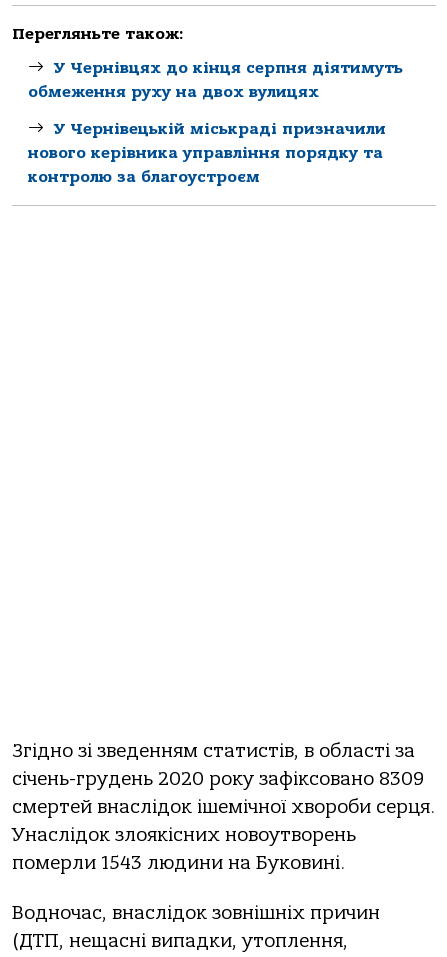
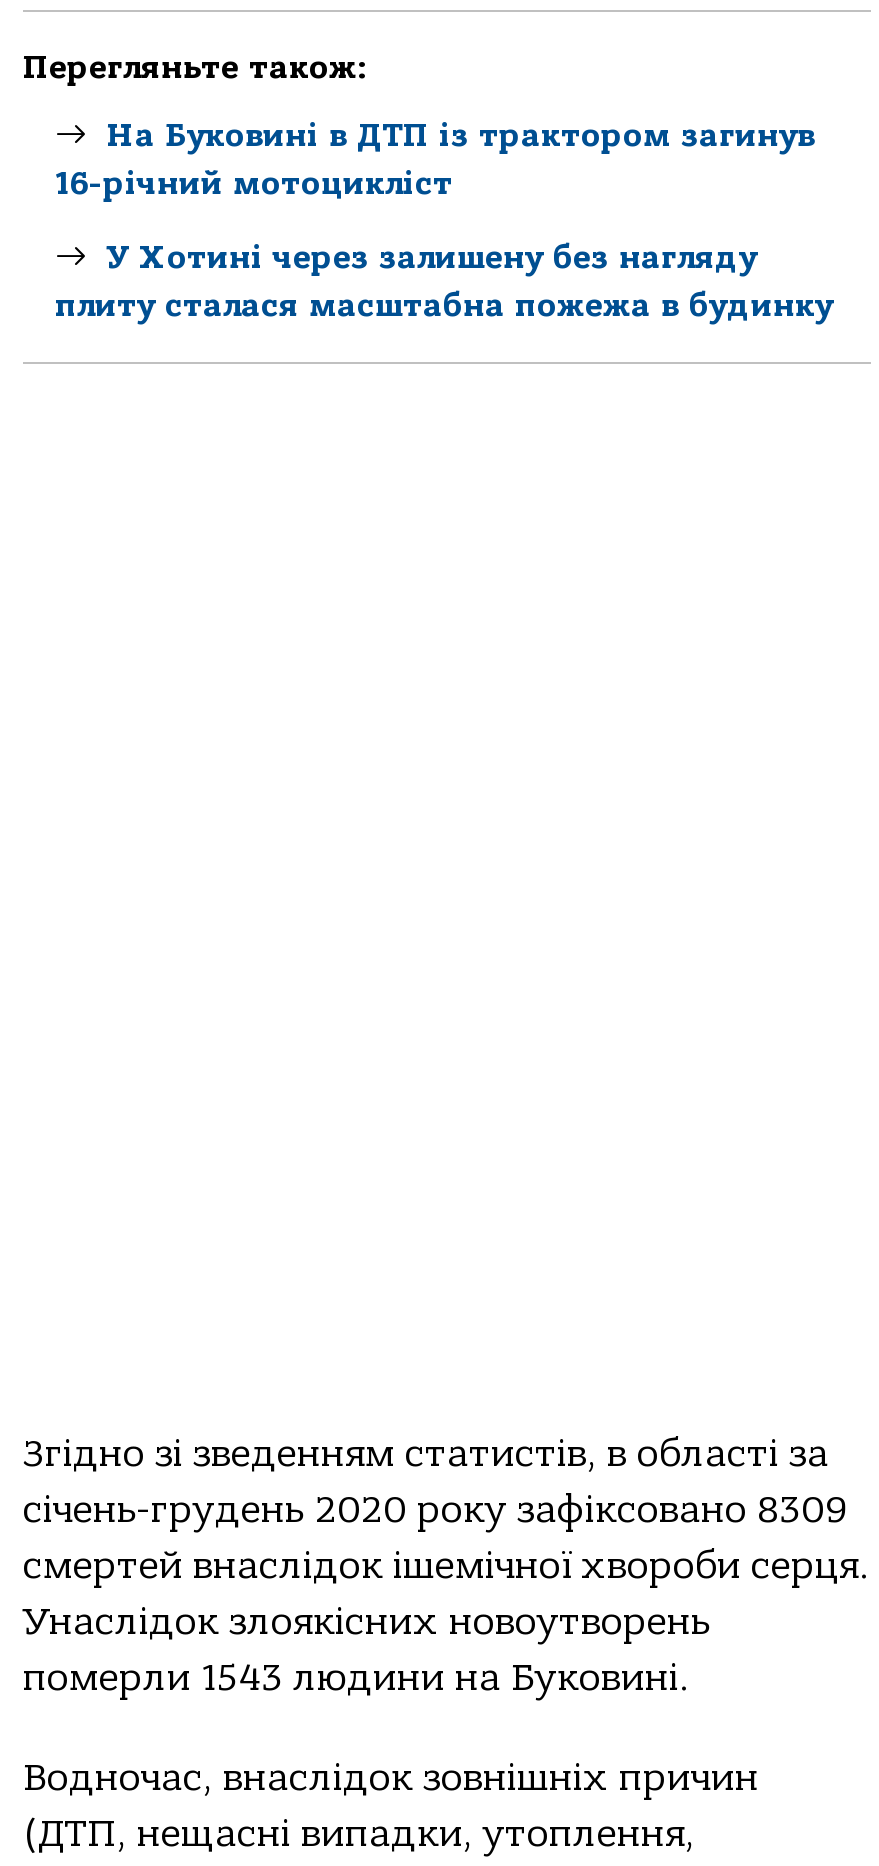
- У Чернівцях до кінця серпня діятимуть
- обмеження руху на двох вулицях
+ На Буковині в ДТП із трактором загинув
+ 16-річний мотоцикліст

- У Чернівецькій міськраді призначили
- нового керівника управління порядку та
- контролю за благоустроєм
+ У Хотині через залишену без нагляду
+ плиту сталася масштабна пожежа в будинку
